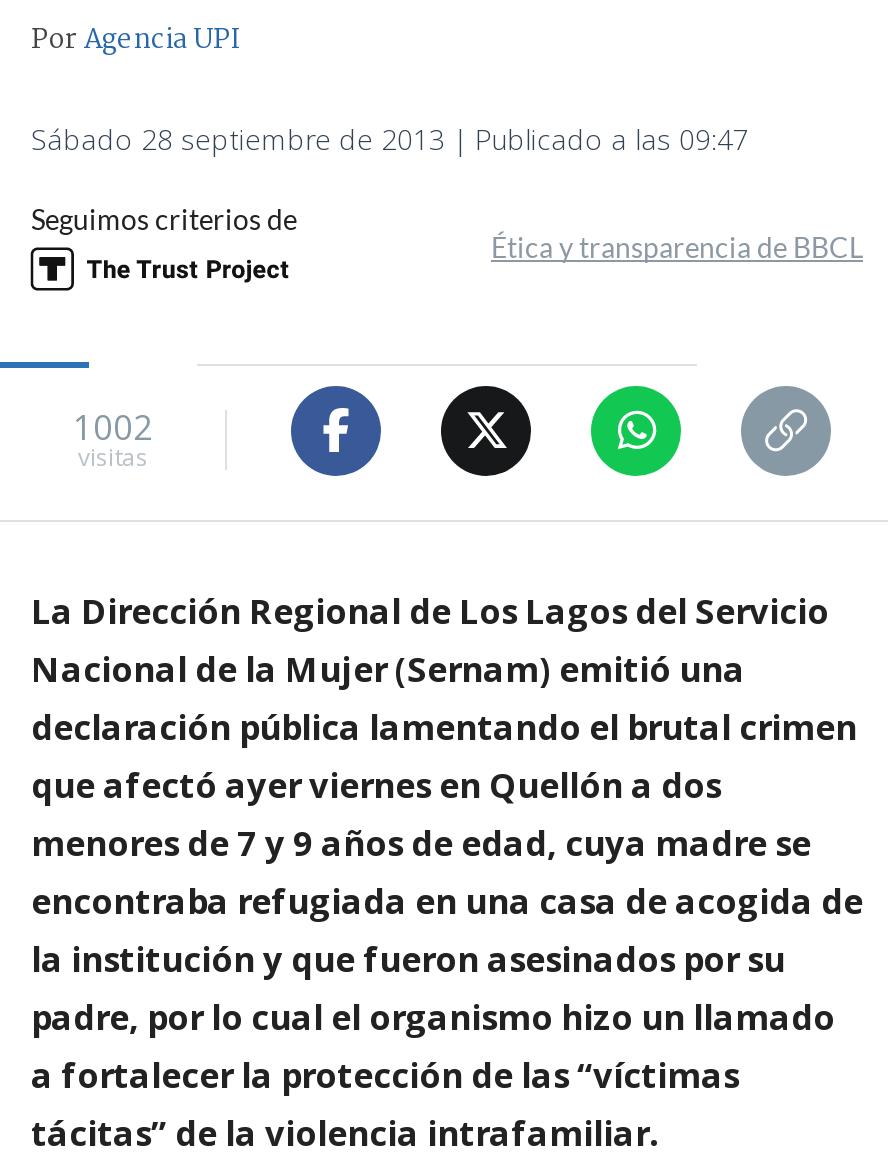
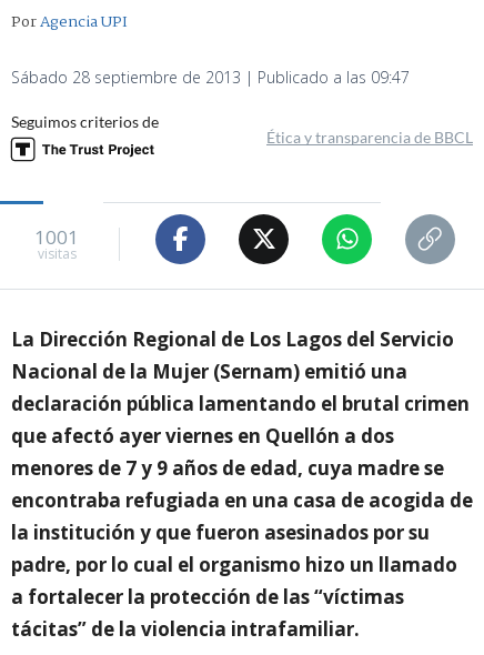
- 1002
+ 1001
